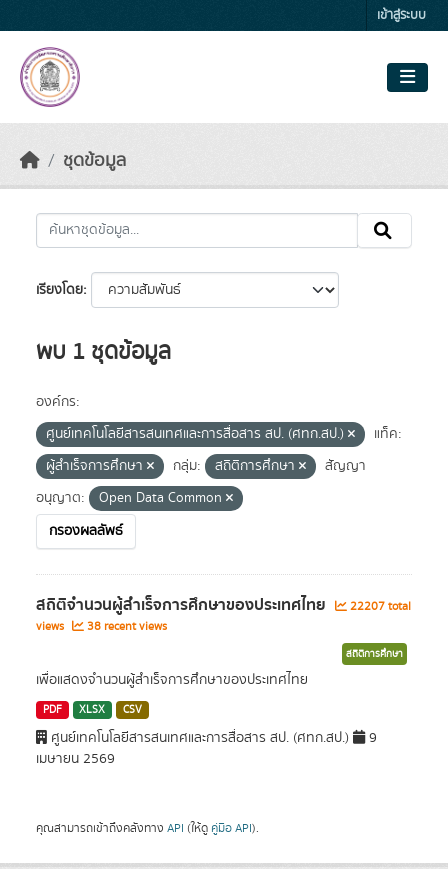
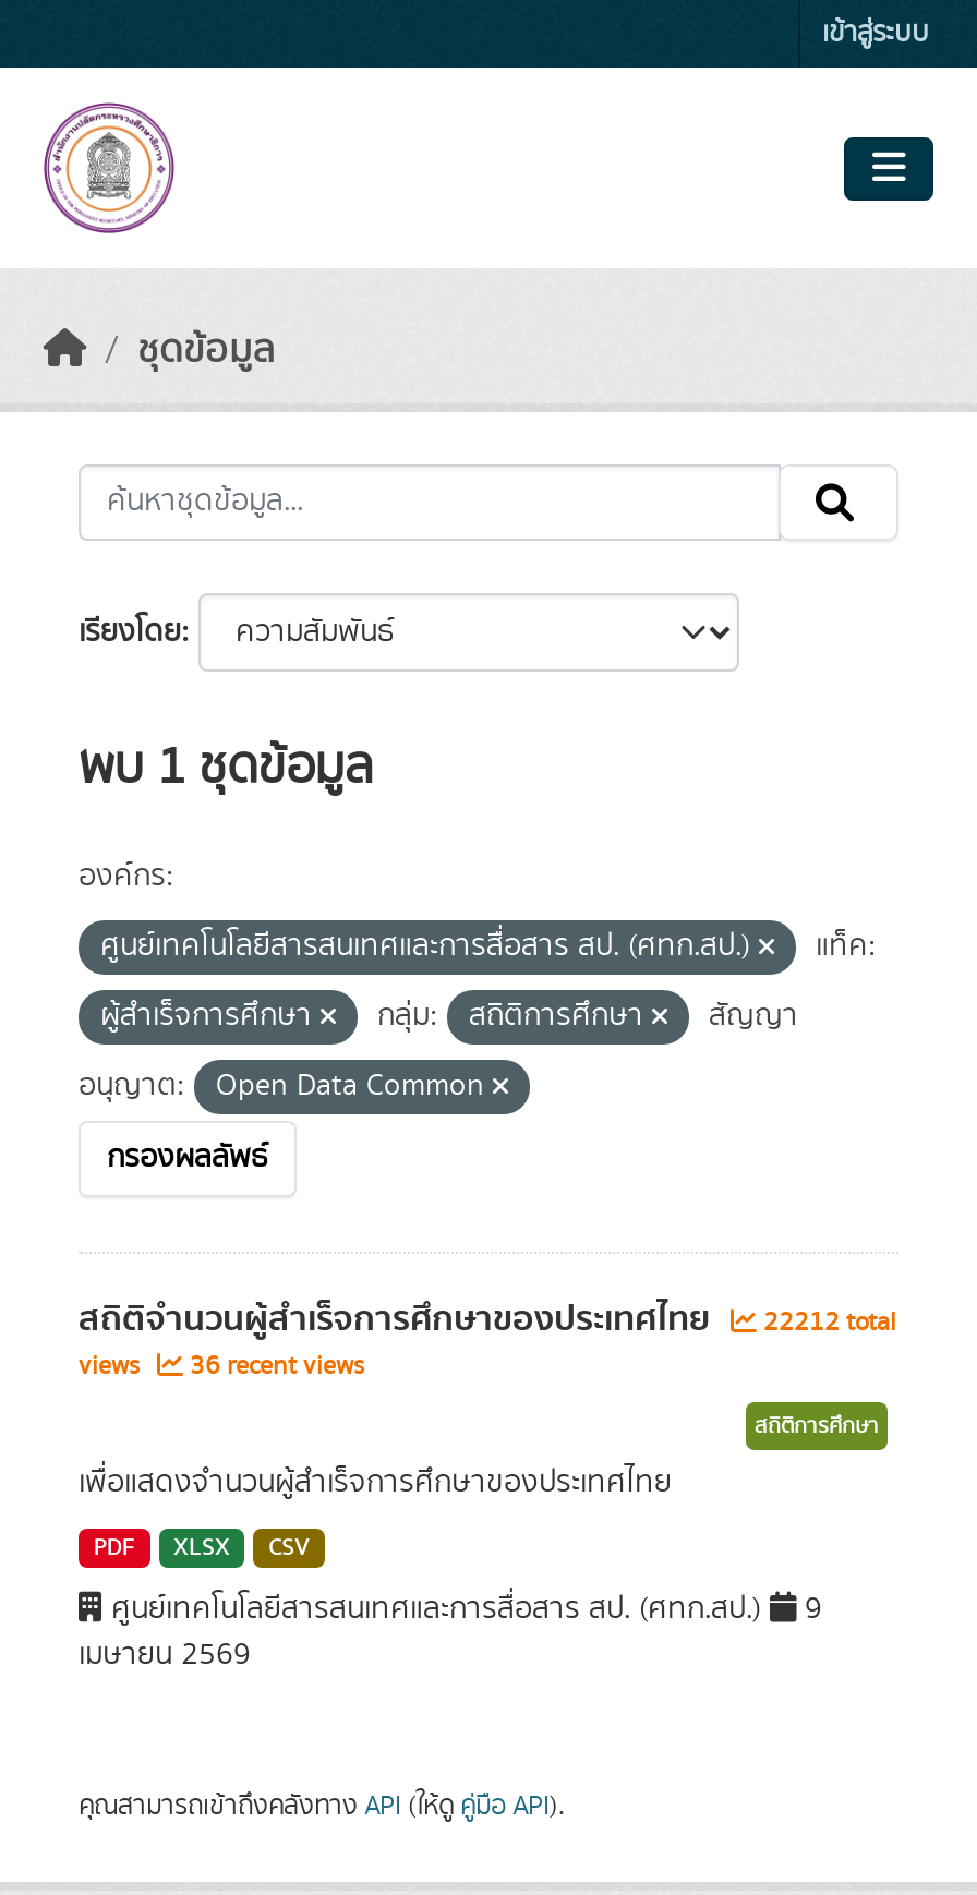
- สถิติจำนวนผู้สำเร็จการศึกษาของประเทศไทย 22207 total
+ สถิติจำนวนผู้สำเร็จการศึกษาของประเทศไทย 22212 total

- views 38 recent views
+ views 36 recent views
